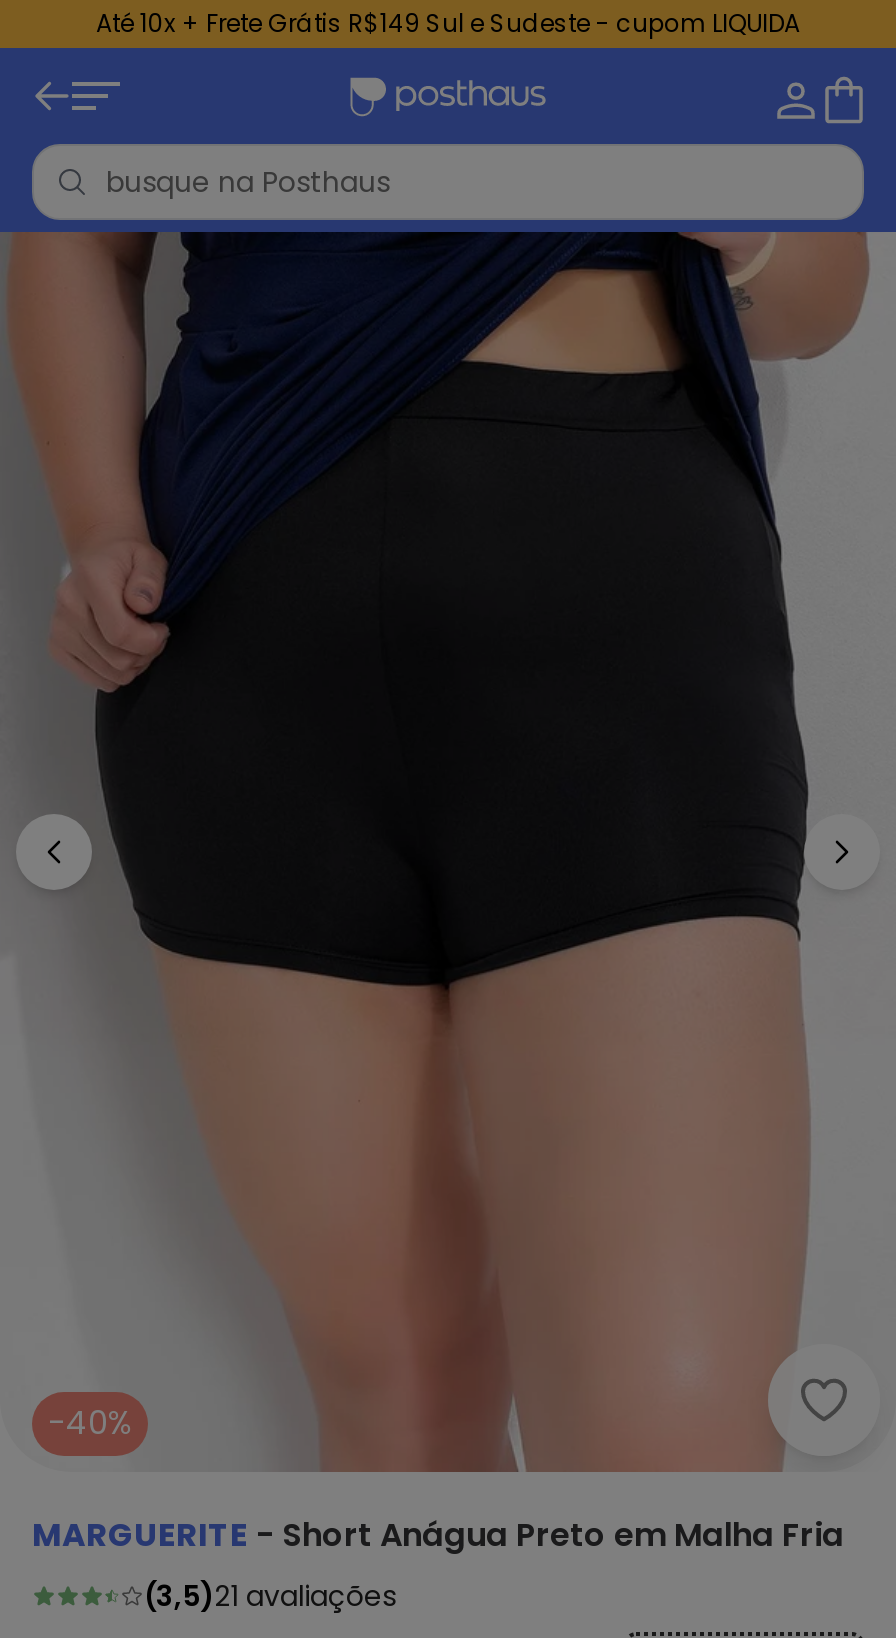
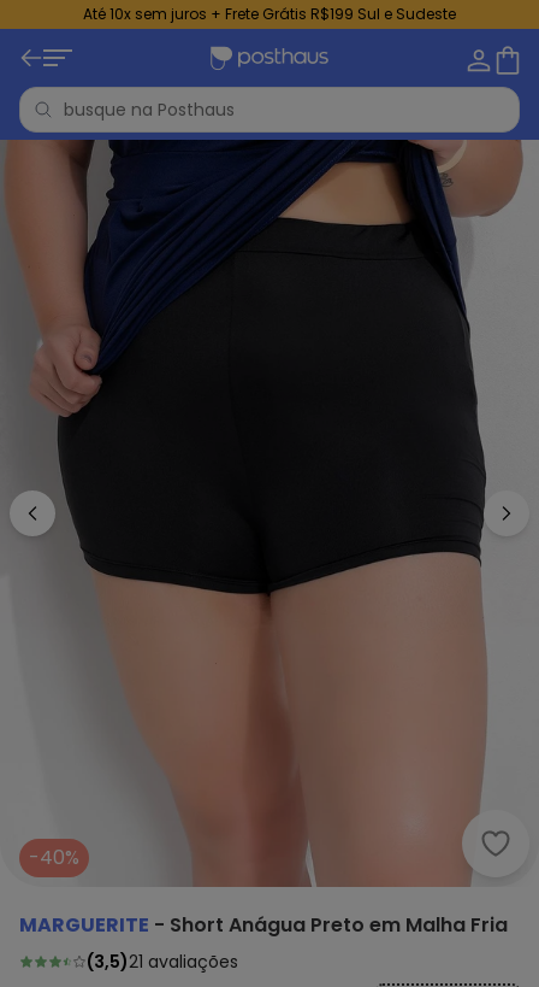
- Até 10x + Frete Grátis R$149 Sul e Sudeste - cupom LIQUIDA
+ Até 10x sem juros + Frete Grátis R$199 Sul e Sudeste
